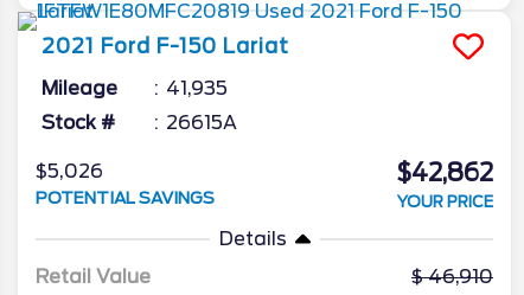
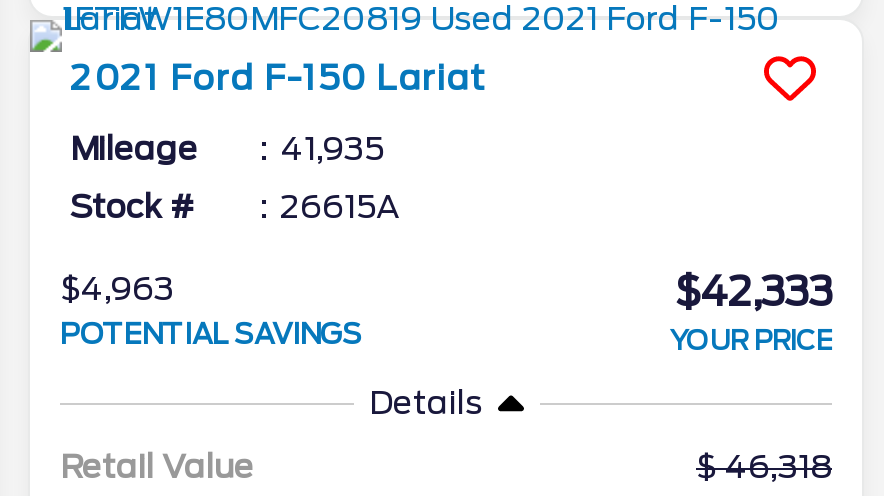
- $5,026
+ $4,963

- $42,862
+ $42,333

- 46,910
+ 46,318
